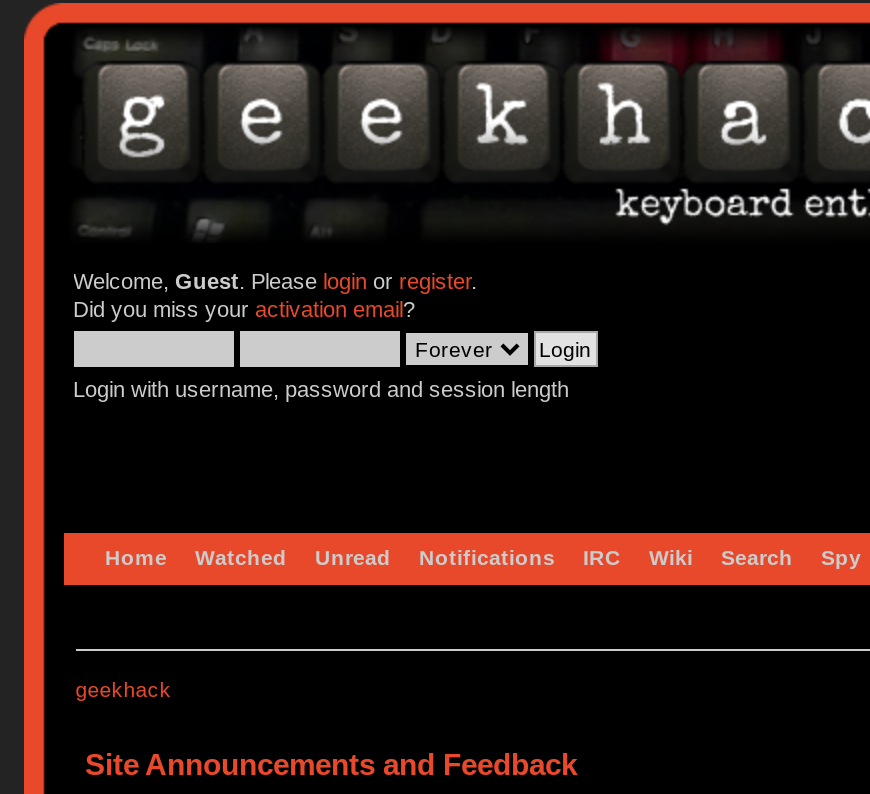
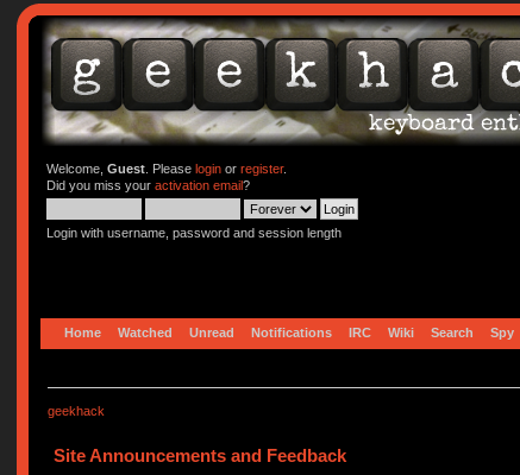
- [image]
+ [image]
